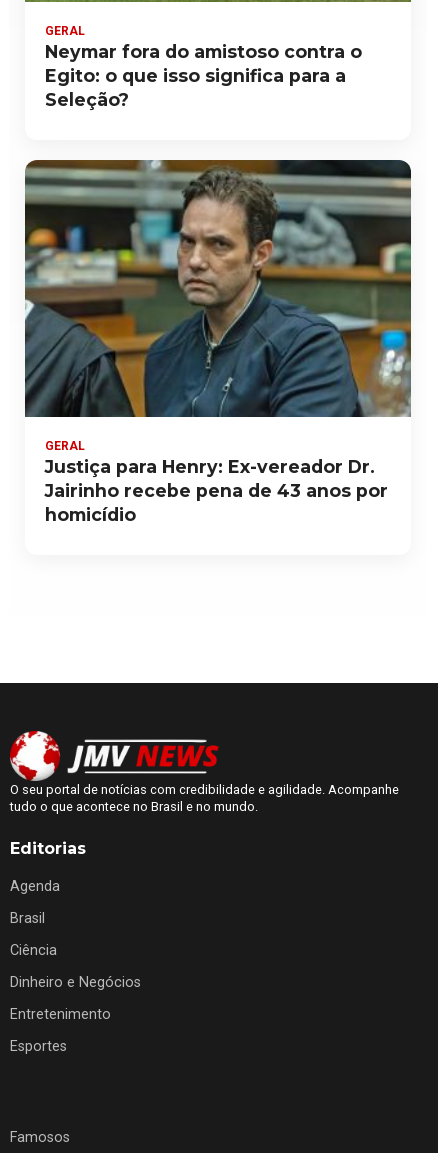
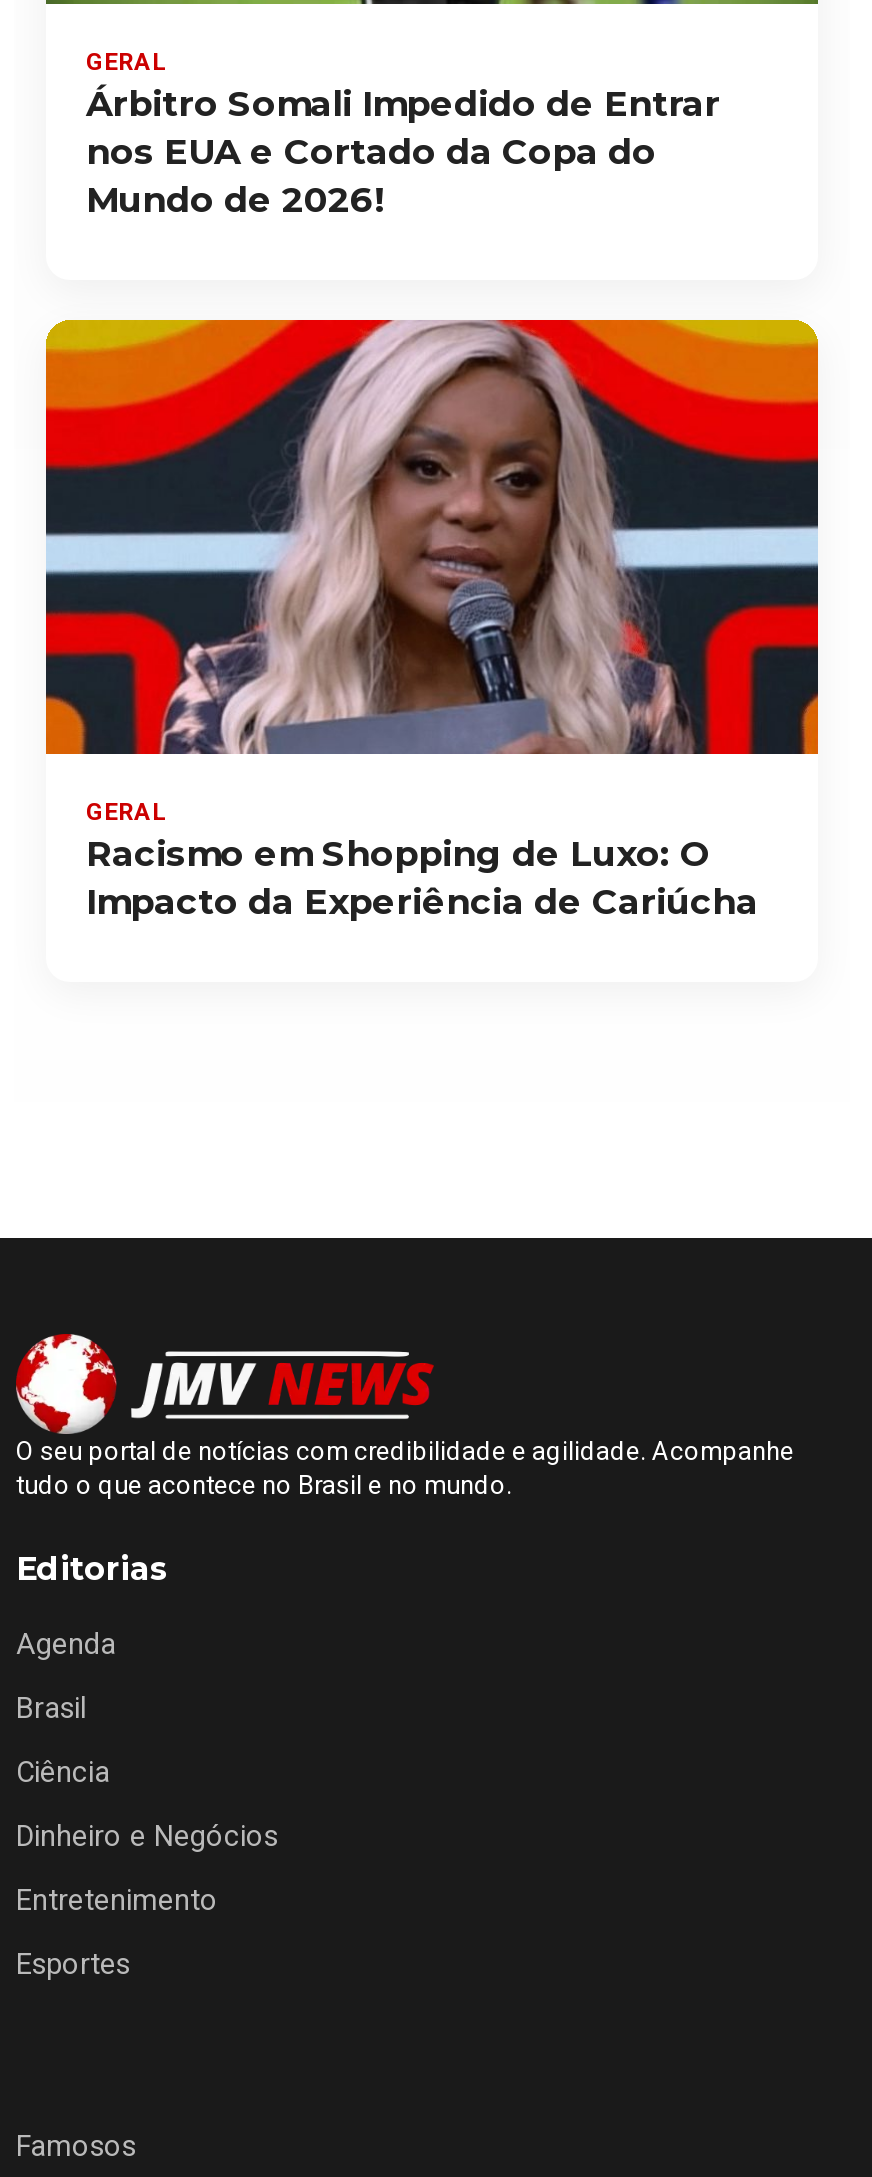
- Neymar fora do amistoso contra o
- Egito: o que isso significa para a
- Seleção?
+ Árbitro Somali Impedido de Entrar
+ nos EUA e Cortado da Copa do
+ Mundo de 2026!

- [image]
- Justiça para Henry: Ex-vereador Dr.
- Jairinho recebe pena de 43 anos por
- homicídio
+ [image]
+ Racismo em Shopping de Luxo: O
+ Impacto da Experiência de Cariúcha
